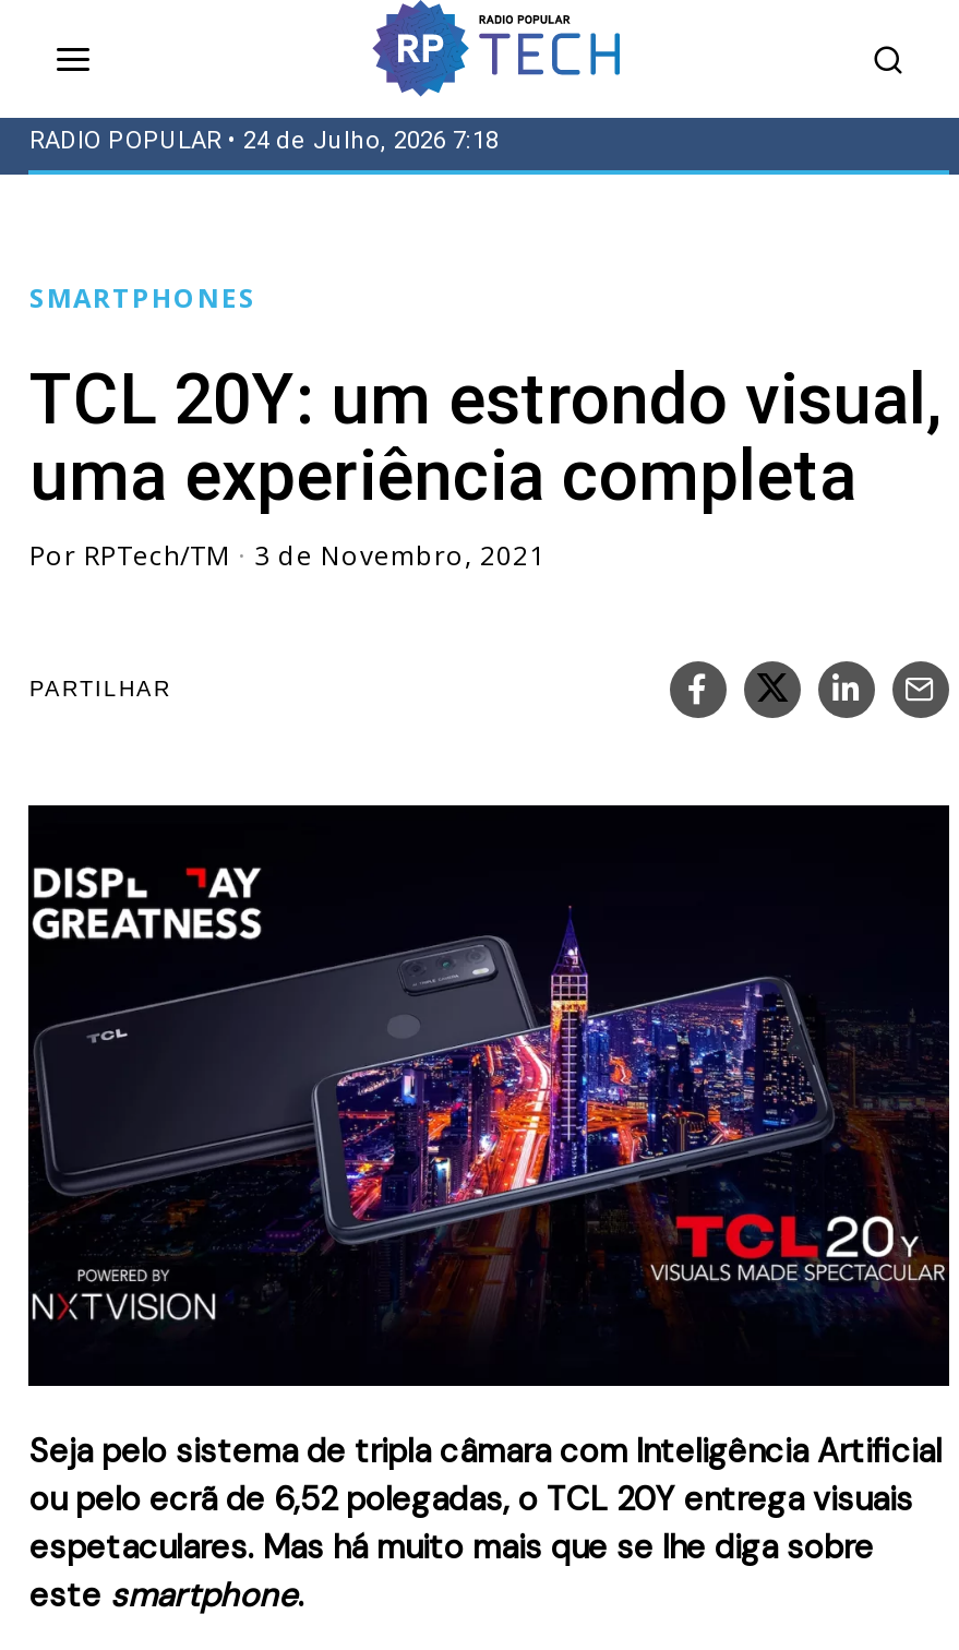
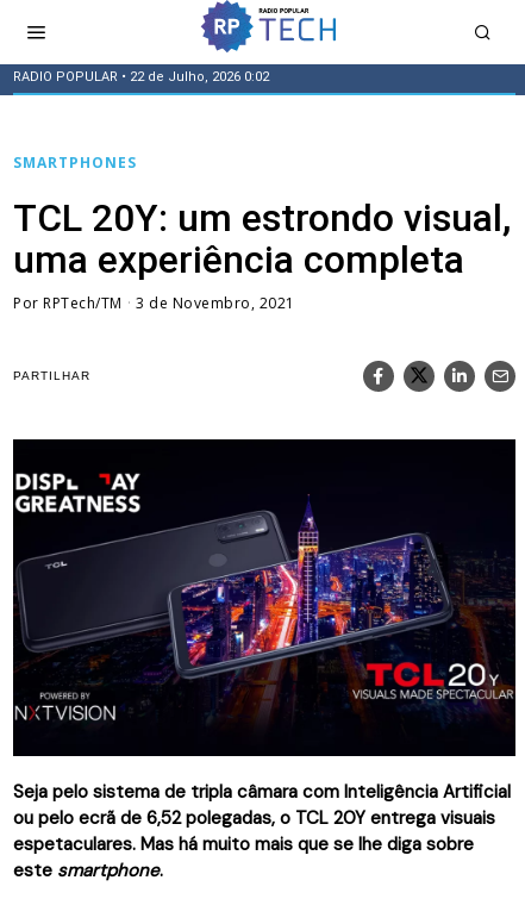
- RADIO POPULAR • 24 de Julho, 2026 7:18
+ RADIO POPULAR • 22 de Julho, 2026 0:02
